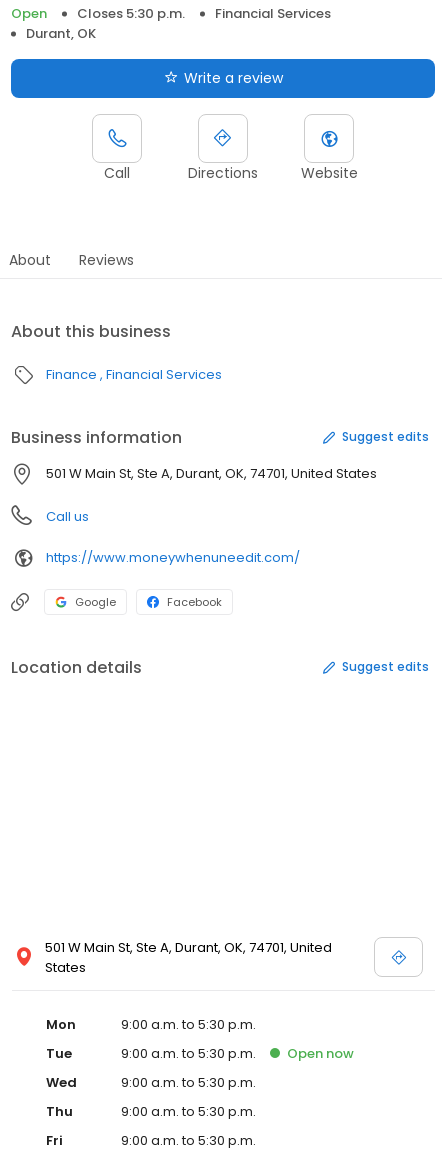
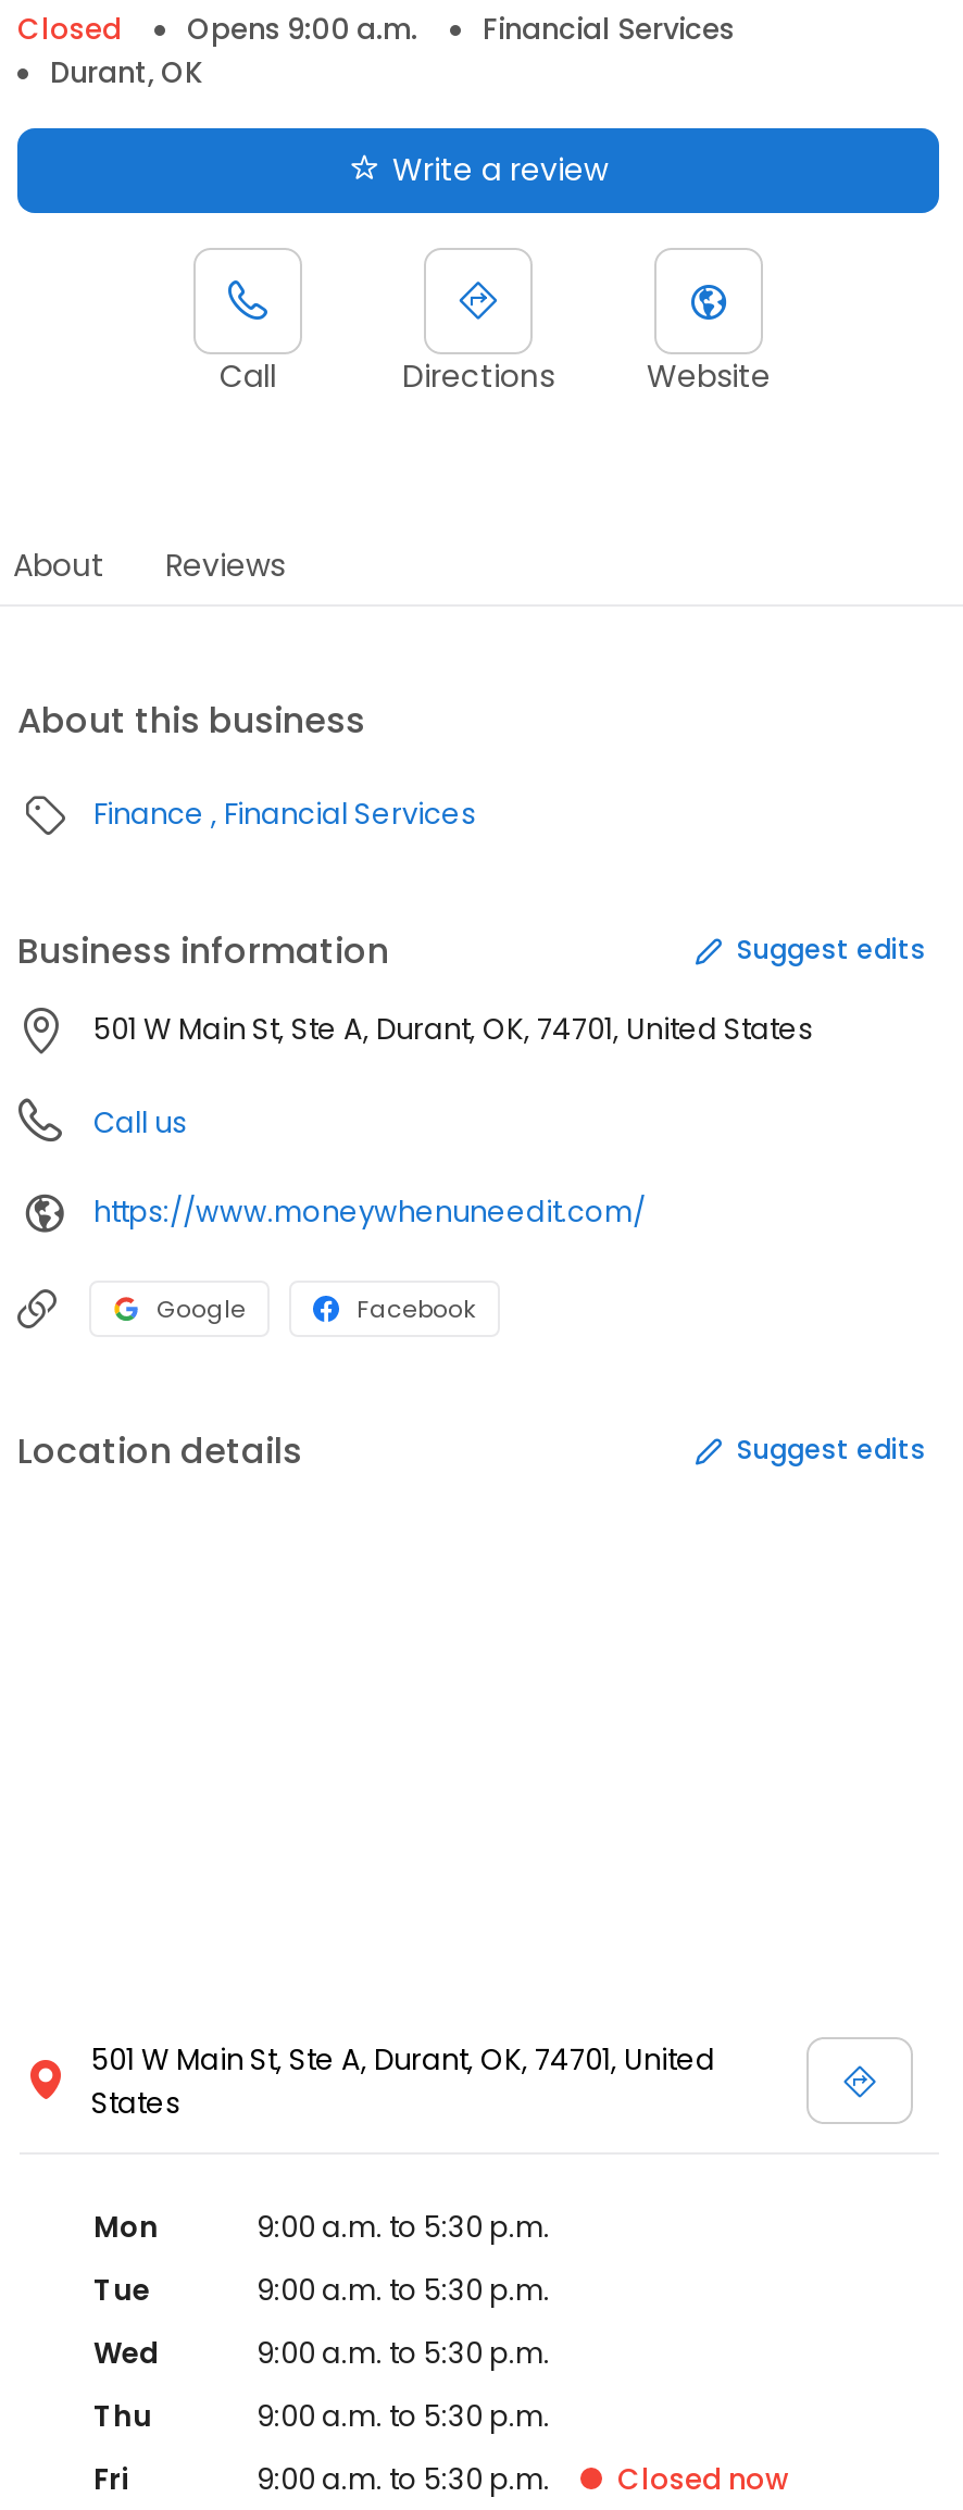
- Open
- Closes 5:30 p.m.
+ Closed
+ Opens 9:00 a.m.

- Open now

+ Closed now
